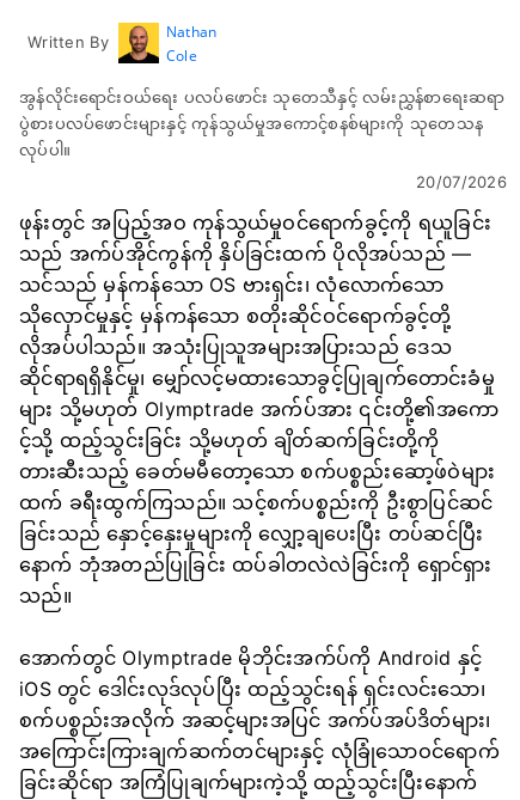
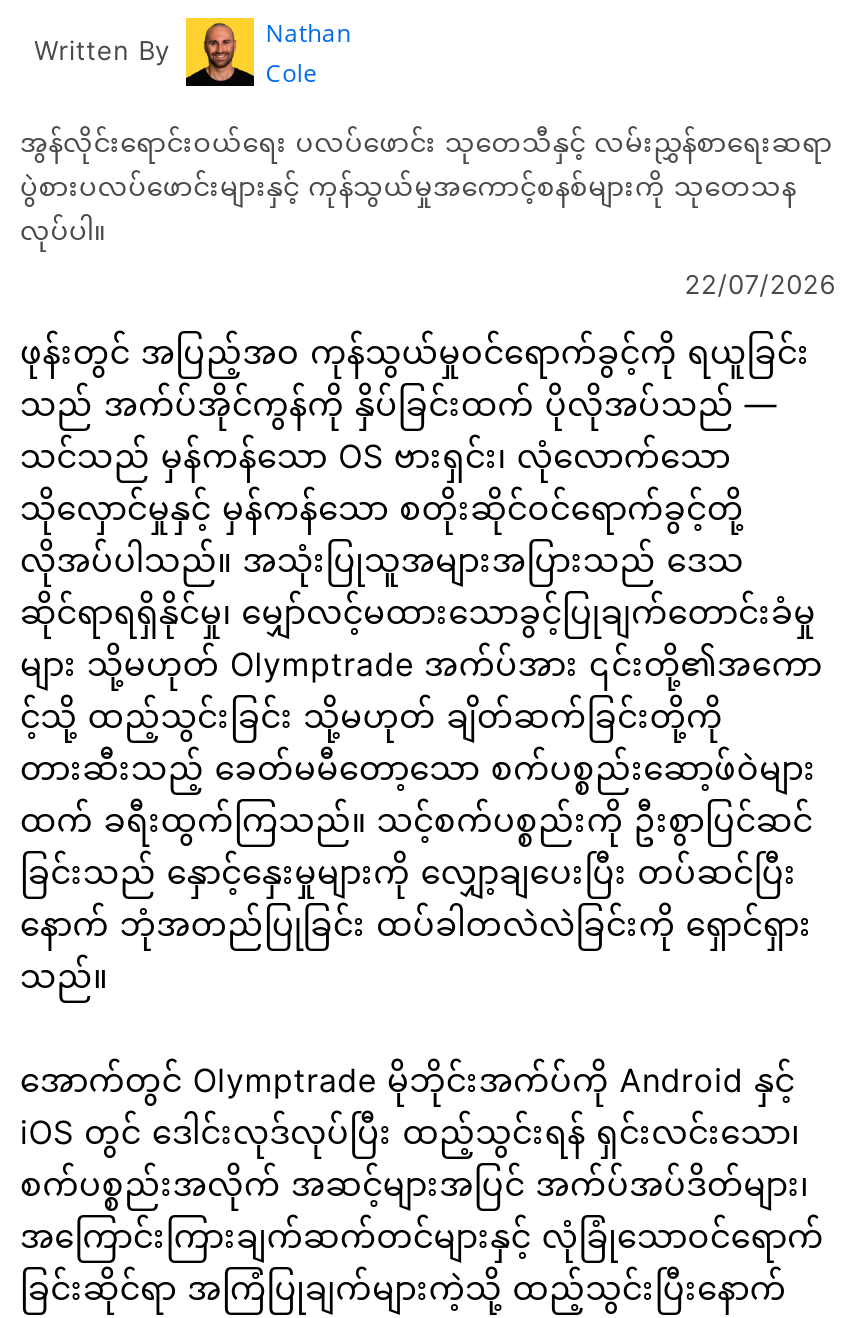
- 20/07/2026
+ 22/07/2026
